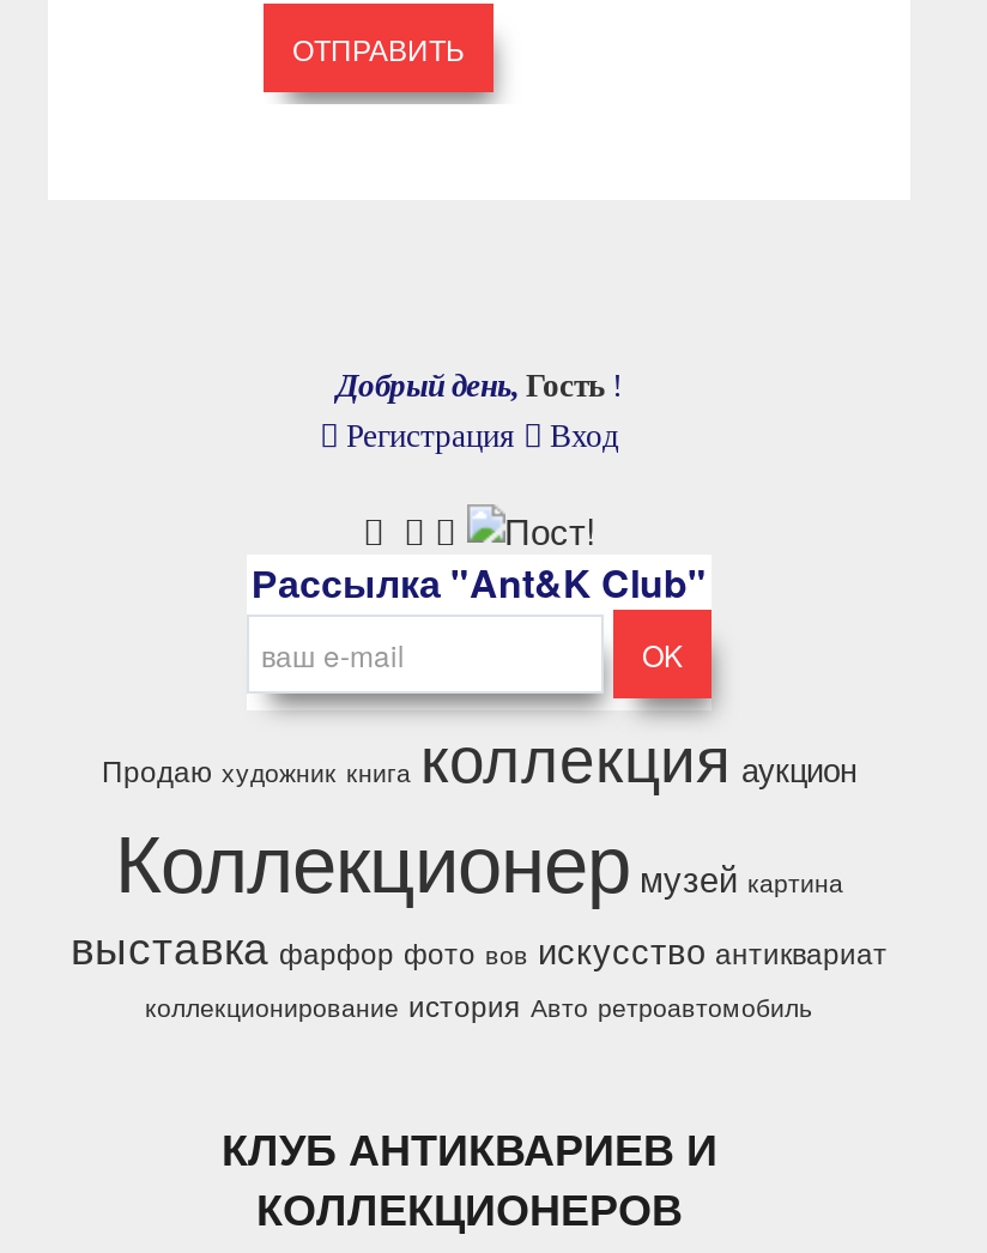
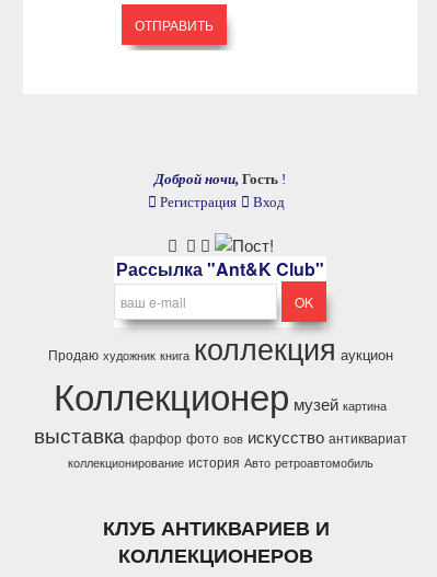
- Добрый день, Гость !
+ Доброй ночи, Гость !
